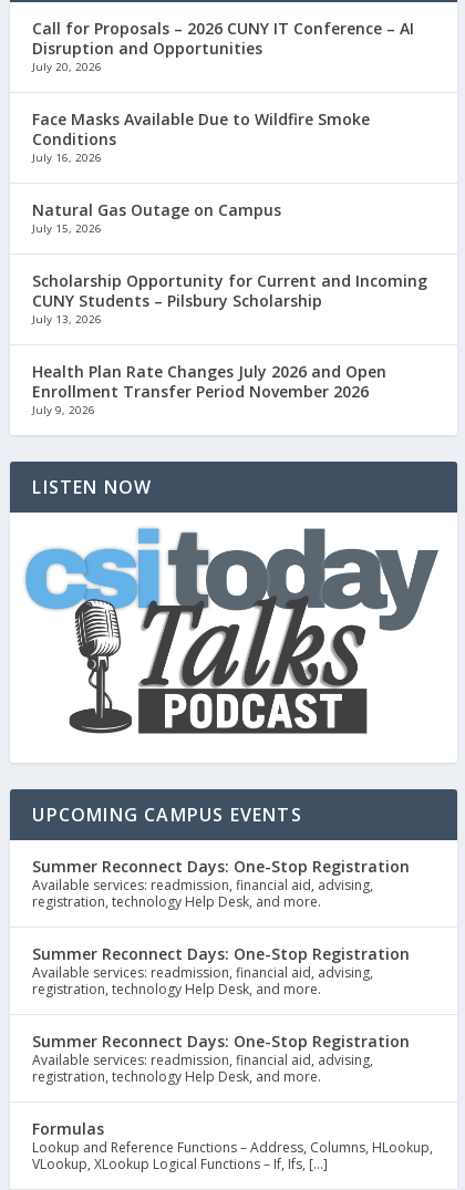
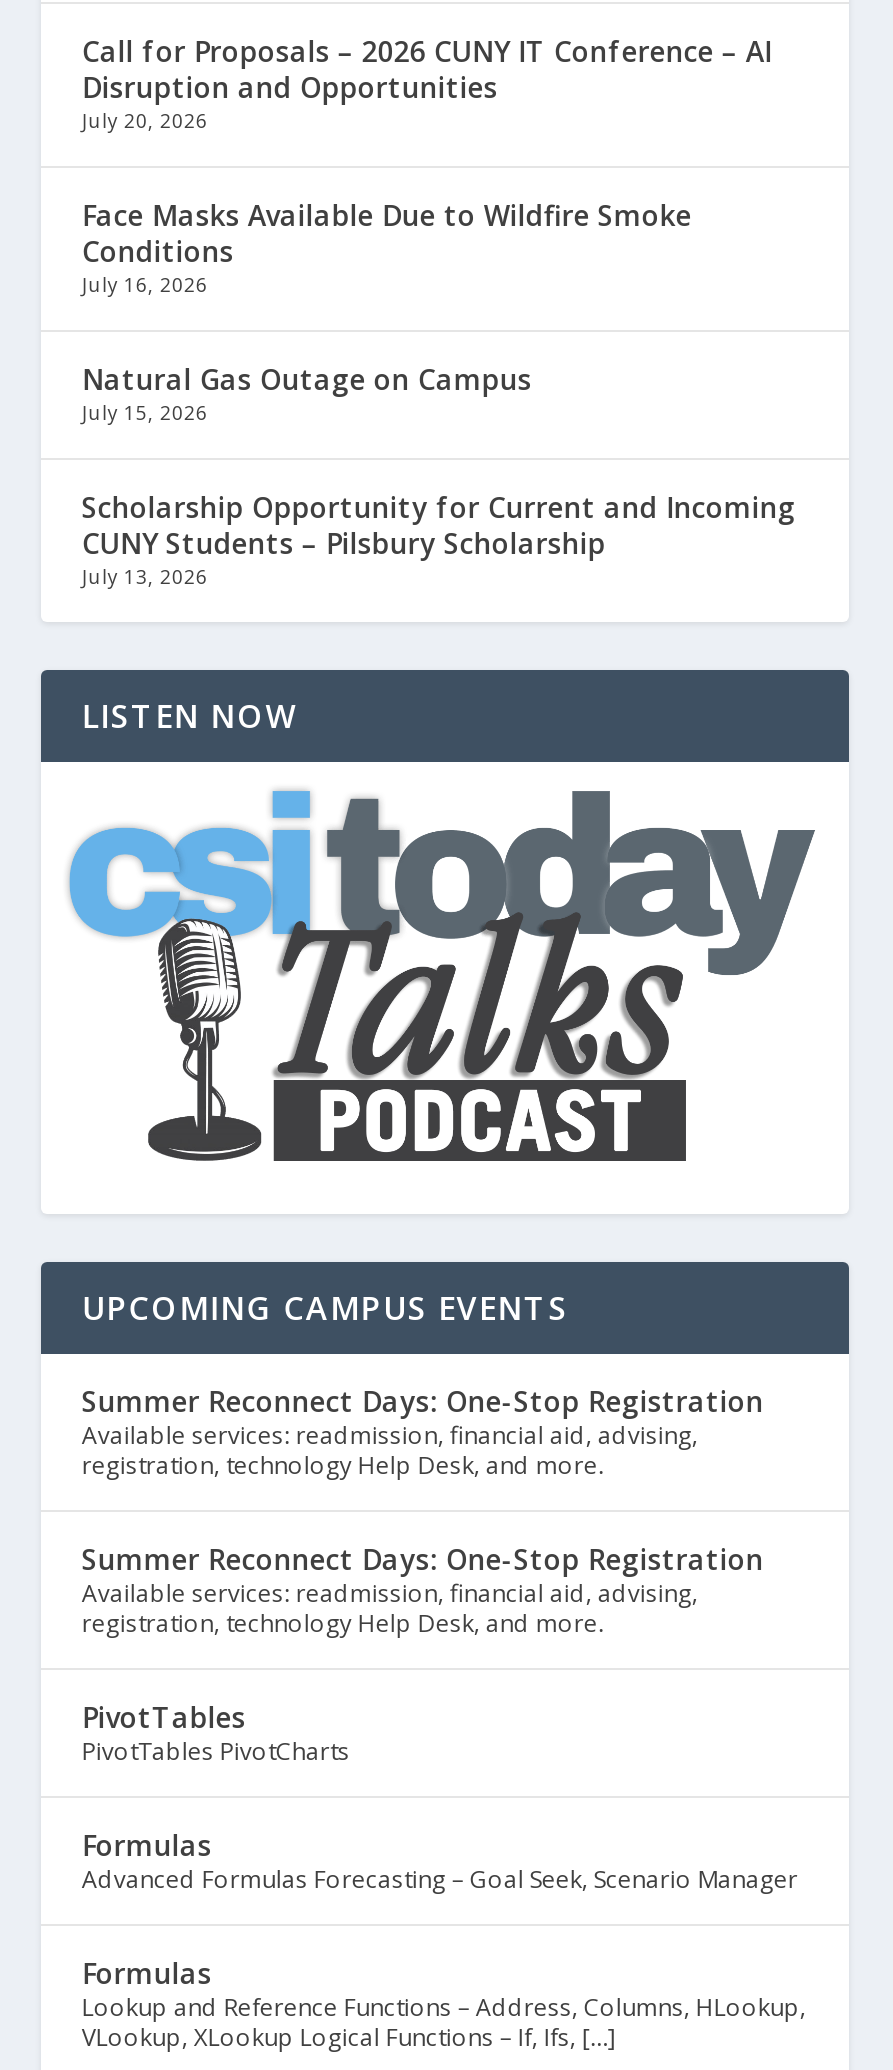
- Health Plan Rate Changes July 2026 and Open
- Enrollment Transfer Period November 2026
- July 9, 2026

moved up: [image] | LISTEN NOW | UPCOMING CAMPUS EVENTS | ... | Available services: readmission, financial aid, advising, | registration, technology Help Desk, and more.

- Summer Reconnect Days: One-Stop Registration
- Available services: readmission, financial aid, advising,
- registration, technology Help Desk, and more.
+ PivotTables
+ PivotTables PivotCharts
+ Formulas
+ Advanced Formulas Forecasting – Goal Seek, Scenario Manager
